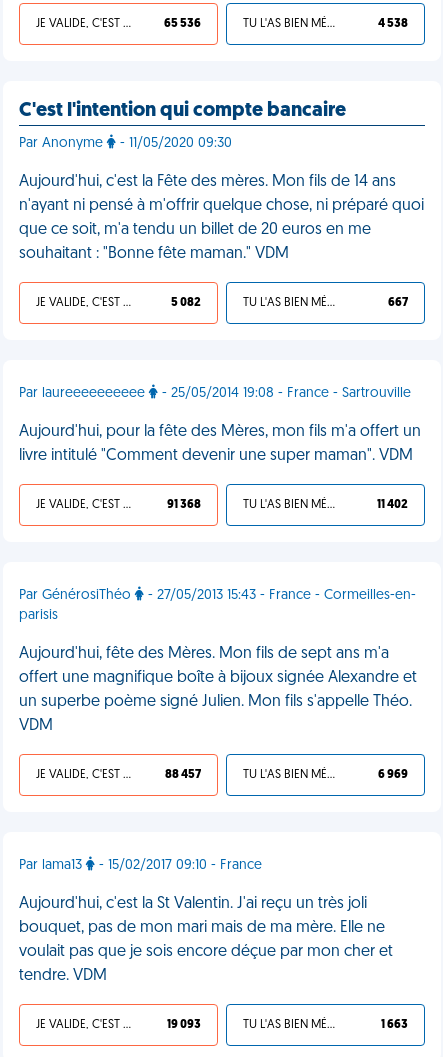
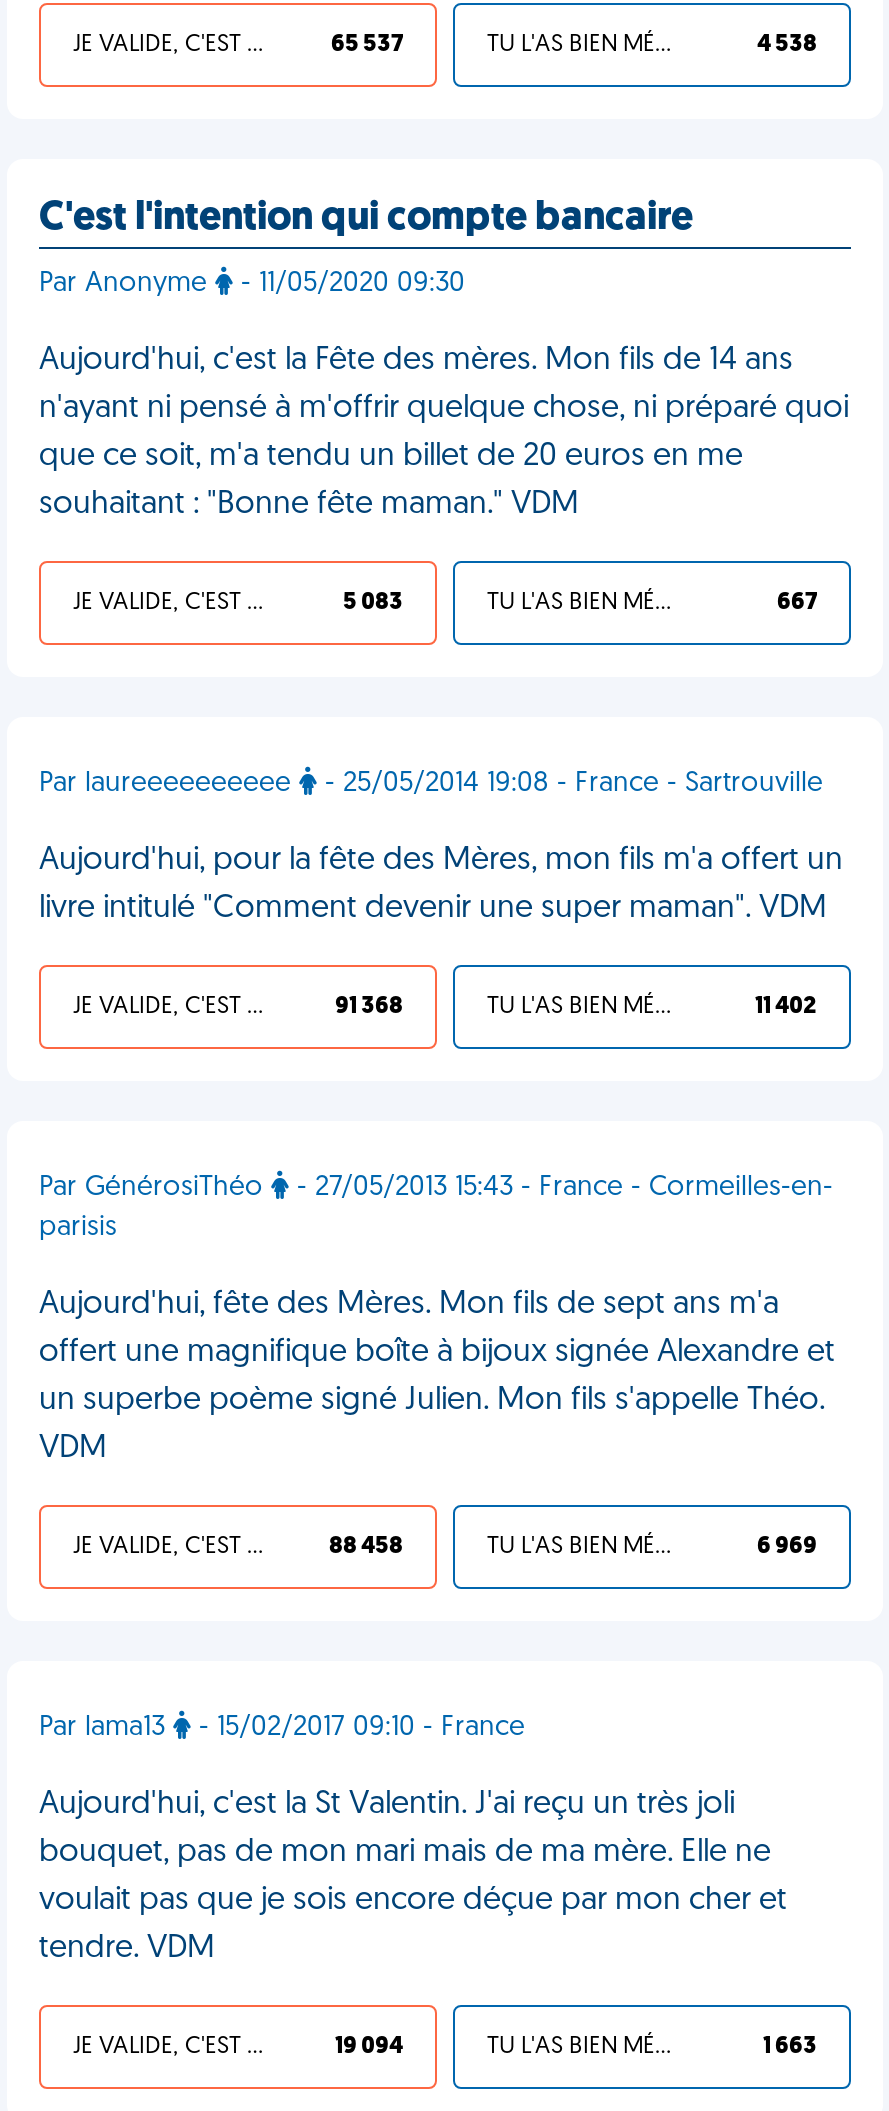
- 65 536
+ 65 537

- 5 082
+ 5 083

- 88 457
+ 88 458

- 19 093
+ 19 094
